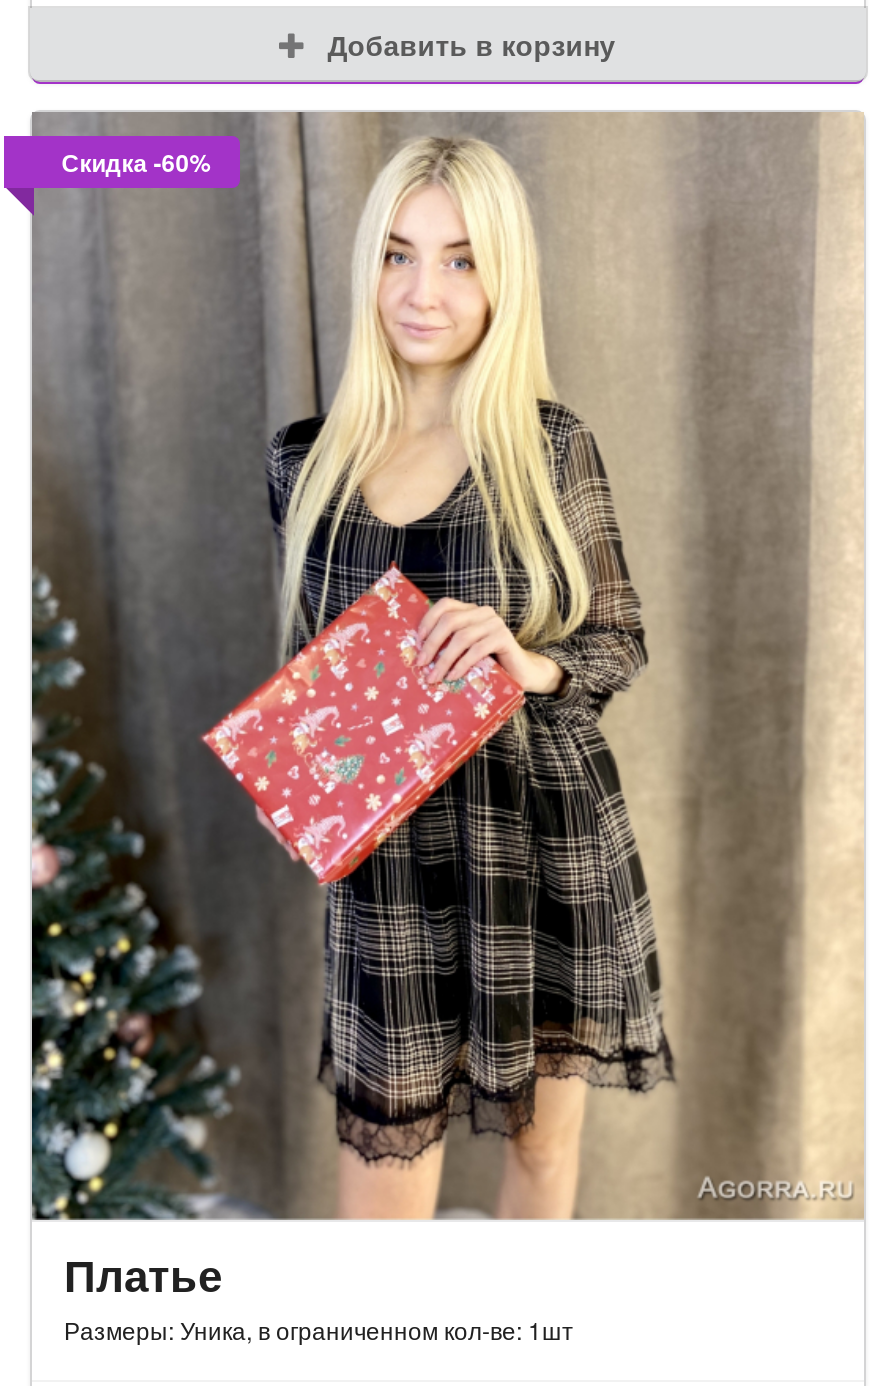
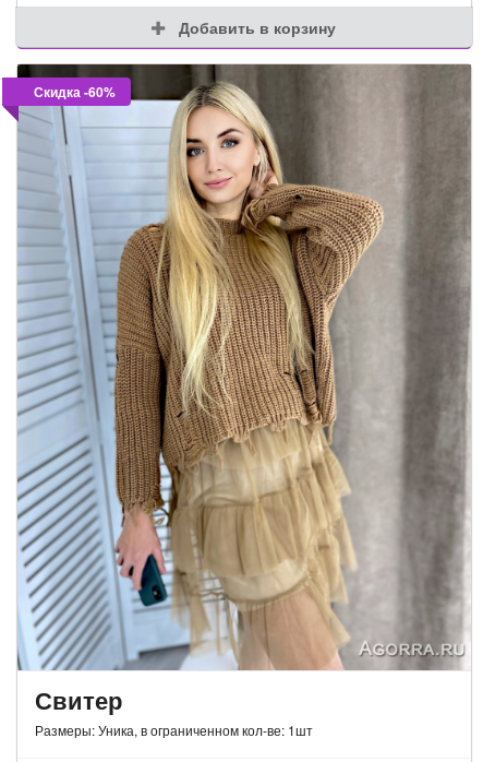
- [image]
- Платье
+ [image]
+ Свитер
